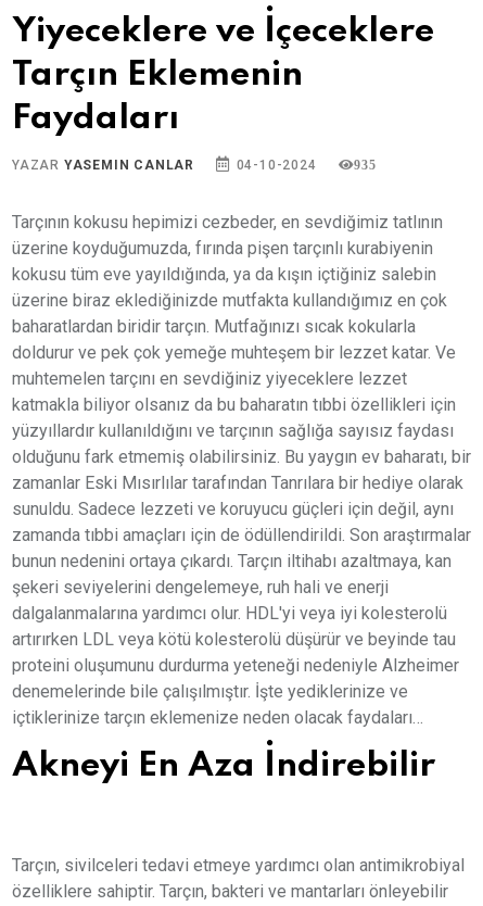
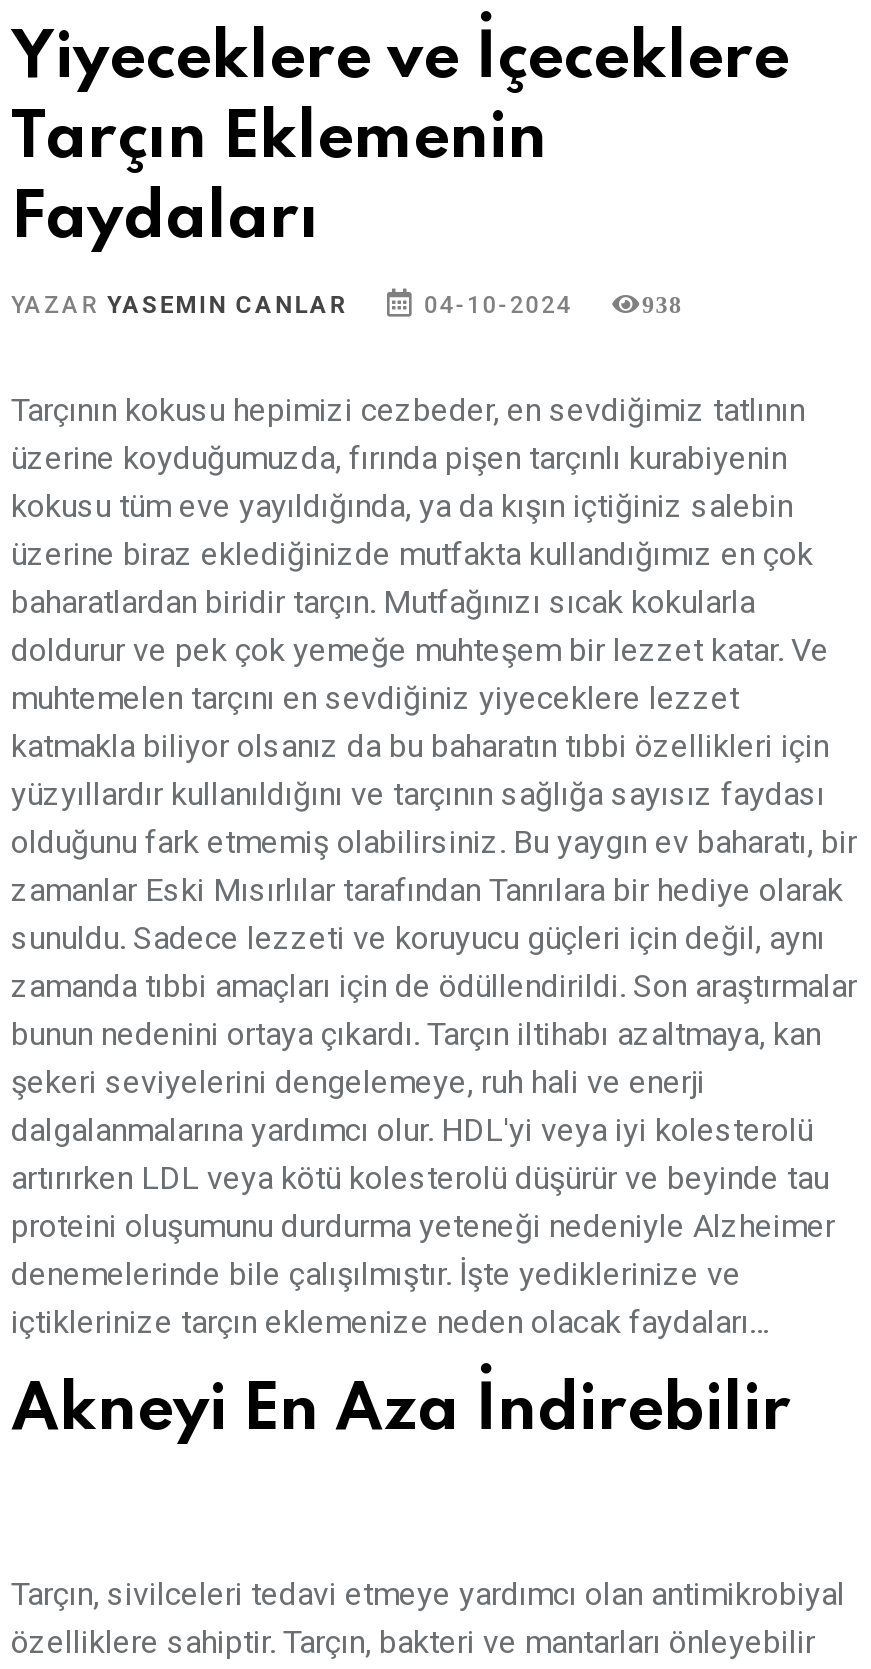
- 935
+ 938
